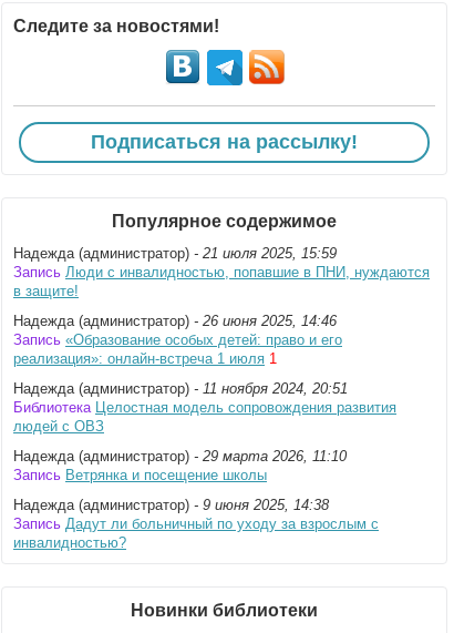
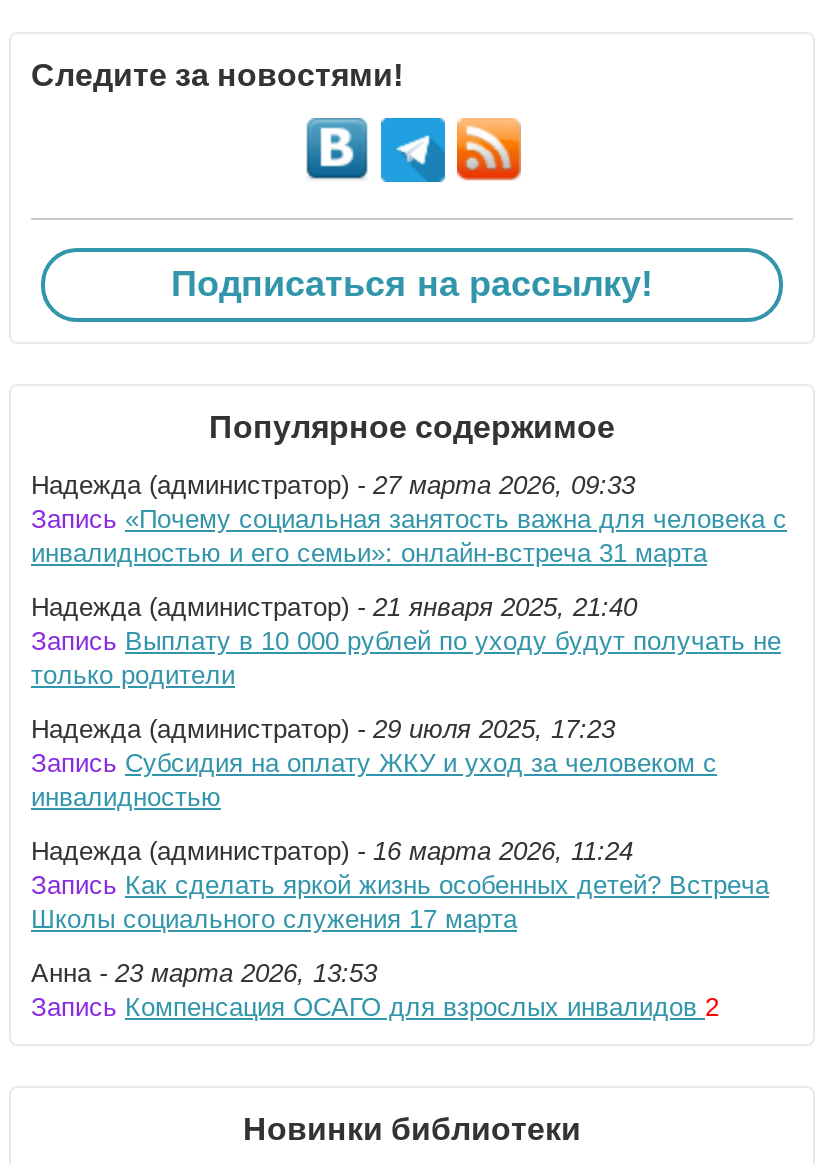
- Надежда (администратор) - 21 июля 2025, 15:59
- Запись Люди с инвалидностью, попавшие в ПНИ, нуждаются
- в защите!
+ Надежда (администратор) - 27 марта 2026, 09:33
+ Запись «Почему социальная занятость важна для человека с
+ инвалидностью и его семьи»: онлайн-встреча 31 марта

- Надежда (администратор) - 26 июня 2025, 14:46
- Запись «Образование особых детей: право и его
- реализация»: онлайн-встреча 1 июля 1
+ Надежда (администратор) - 21 января 2025, 21:40
+ Запись Выплату в 10 000 рублей по уходу будут получать не
+ только родители

- Надежда (администратор) - 11 ноября 2024, 20:51
- Библиотека Целостная модель сопровождения развития
- людей с ОВЗ
+ Надежда (администратор) - 29 июля 2025, 17:23
+ Запись Субсидия на оплату ЖКУ и уход за человеком с
+ инвалидностью

- Надежда (администратор) - 29 марта 2026, 11:10
- Запись Ветрянка и посещение школы
+ Надежда (администратор) - 16 марта 2026, 11:24
+ Запись Как сделать яркой жизнь особенных детей? Встреча
+ Школы социального служения 17 марта

- Надежда (администратор) - 9 июня 2025, 14:38
- Запись Дадут ли больничный по уходу за взрослым с
- инвалидностью?
+ Анна - 23 марта 2026, 13:53
+ Запись Компенсация ОСАГО для взрослых инвалидов 2
